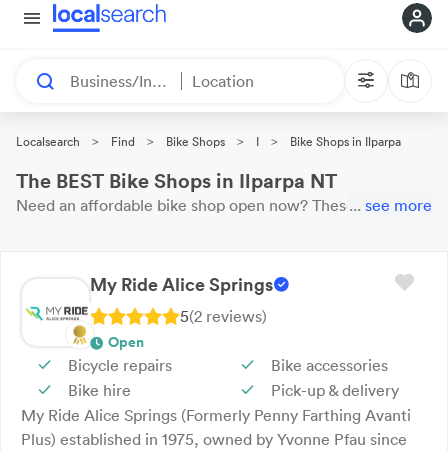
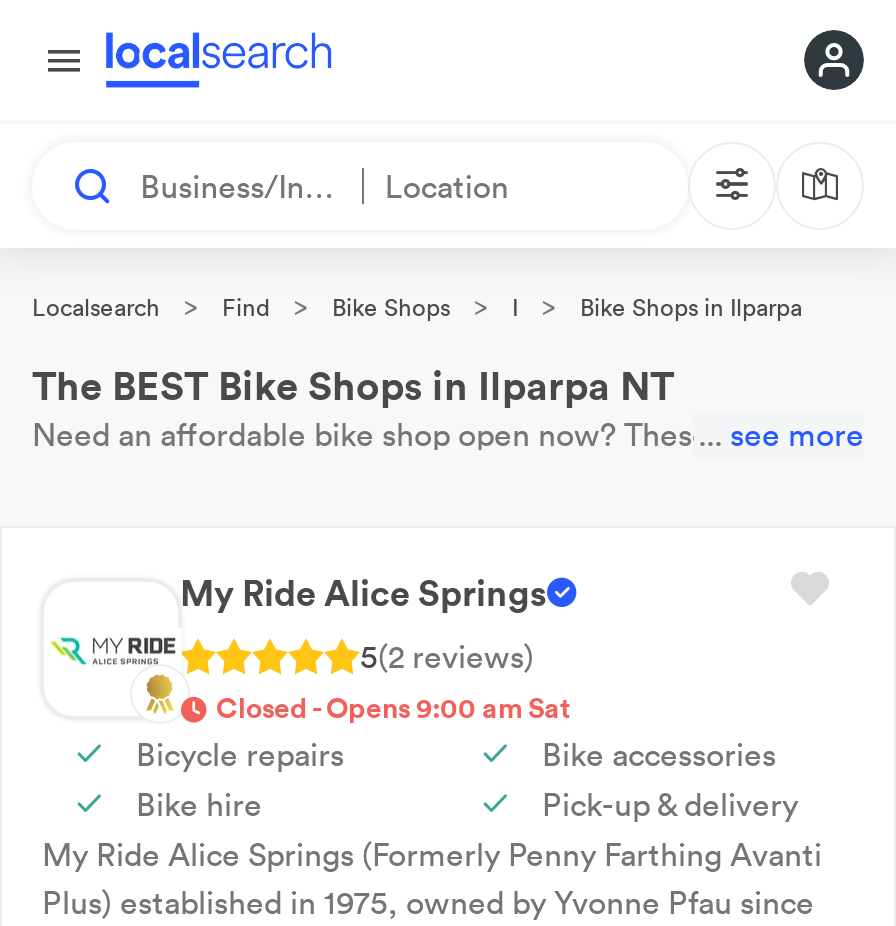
- Open
+ Closed - Opens 9:00 am Sat
